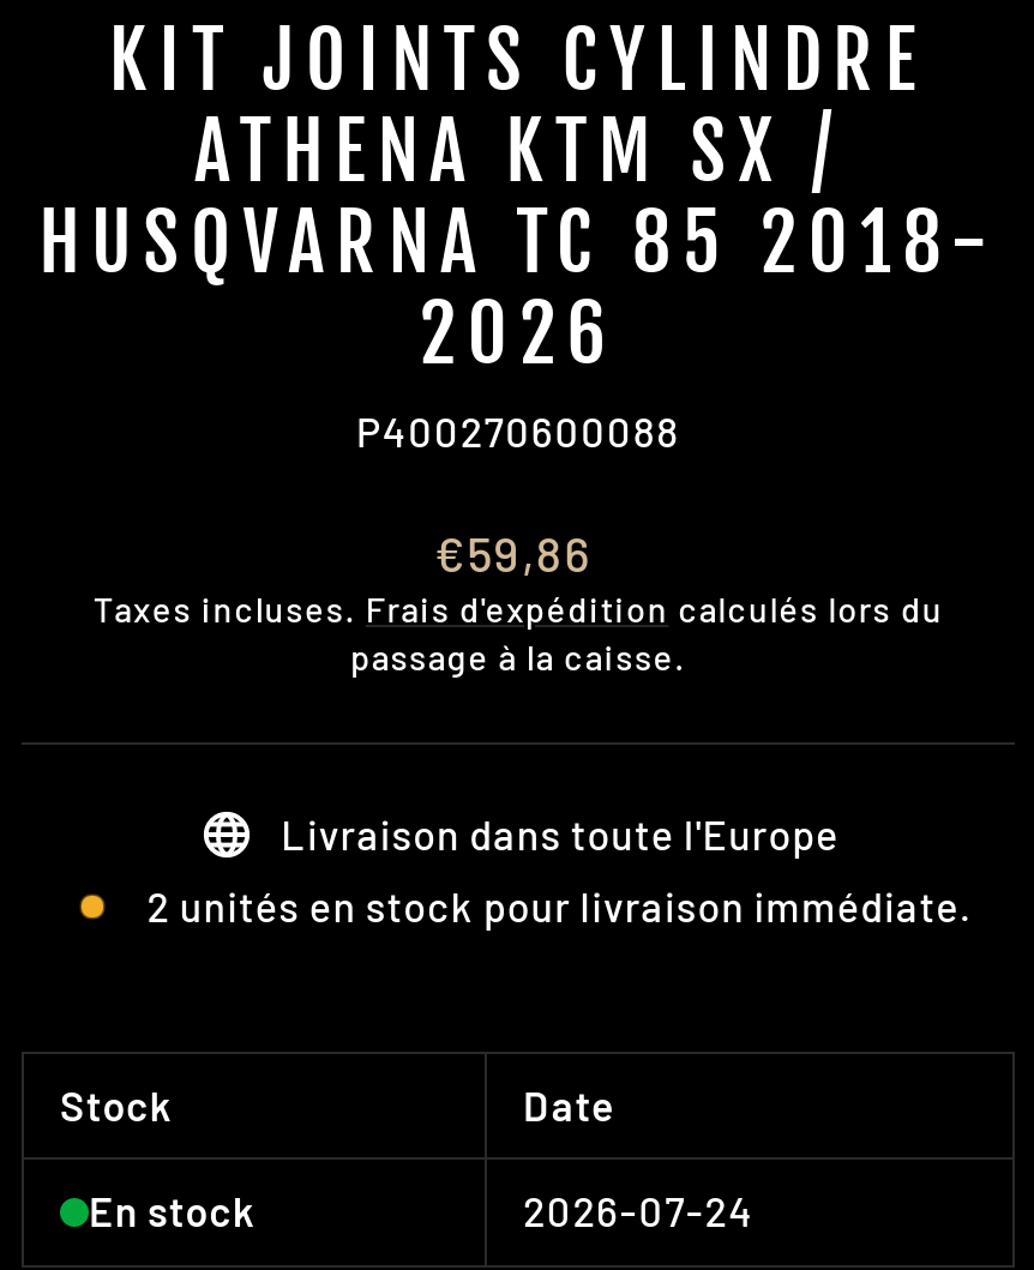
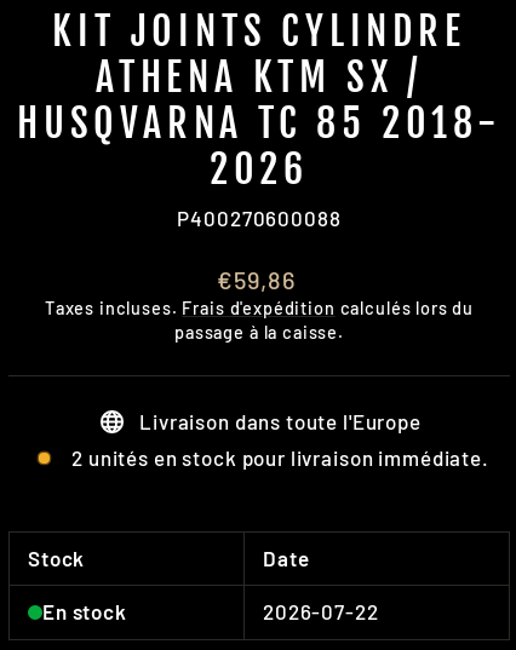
- 2026-07-24
+ 2026-07-22
